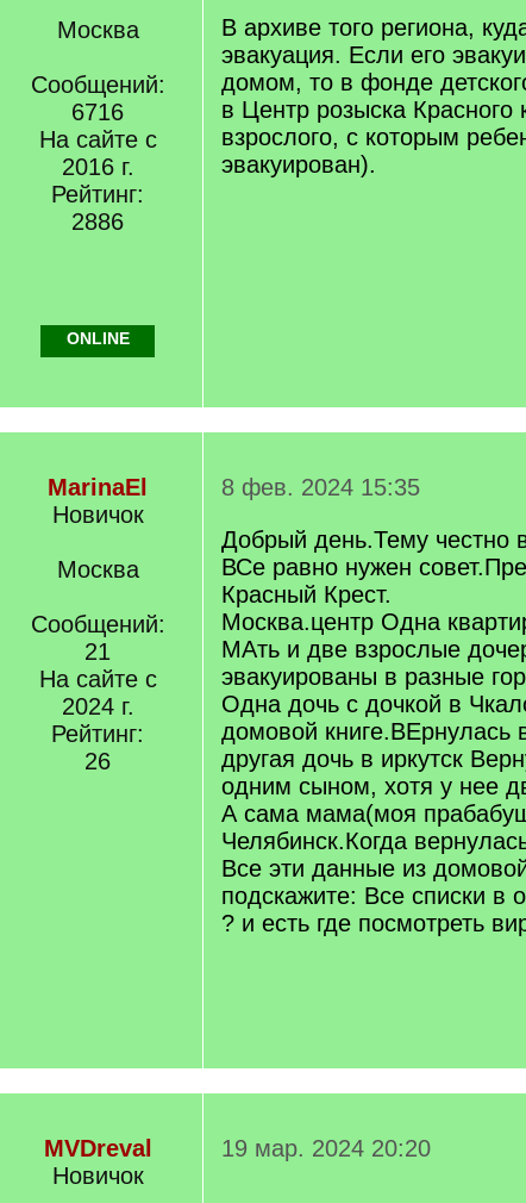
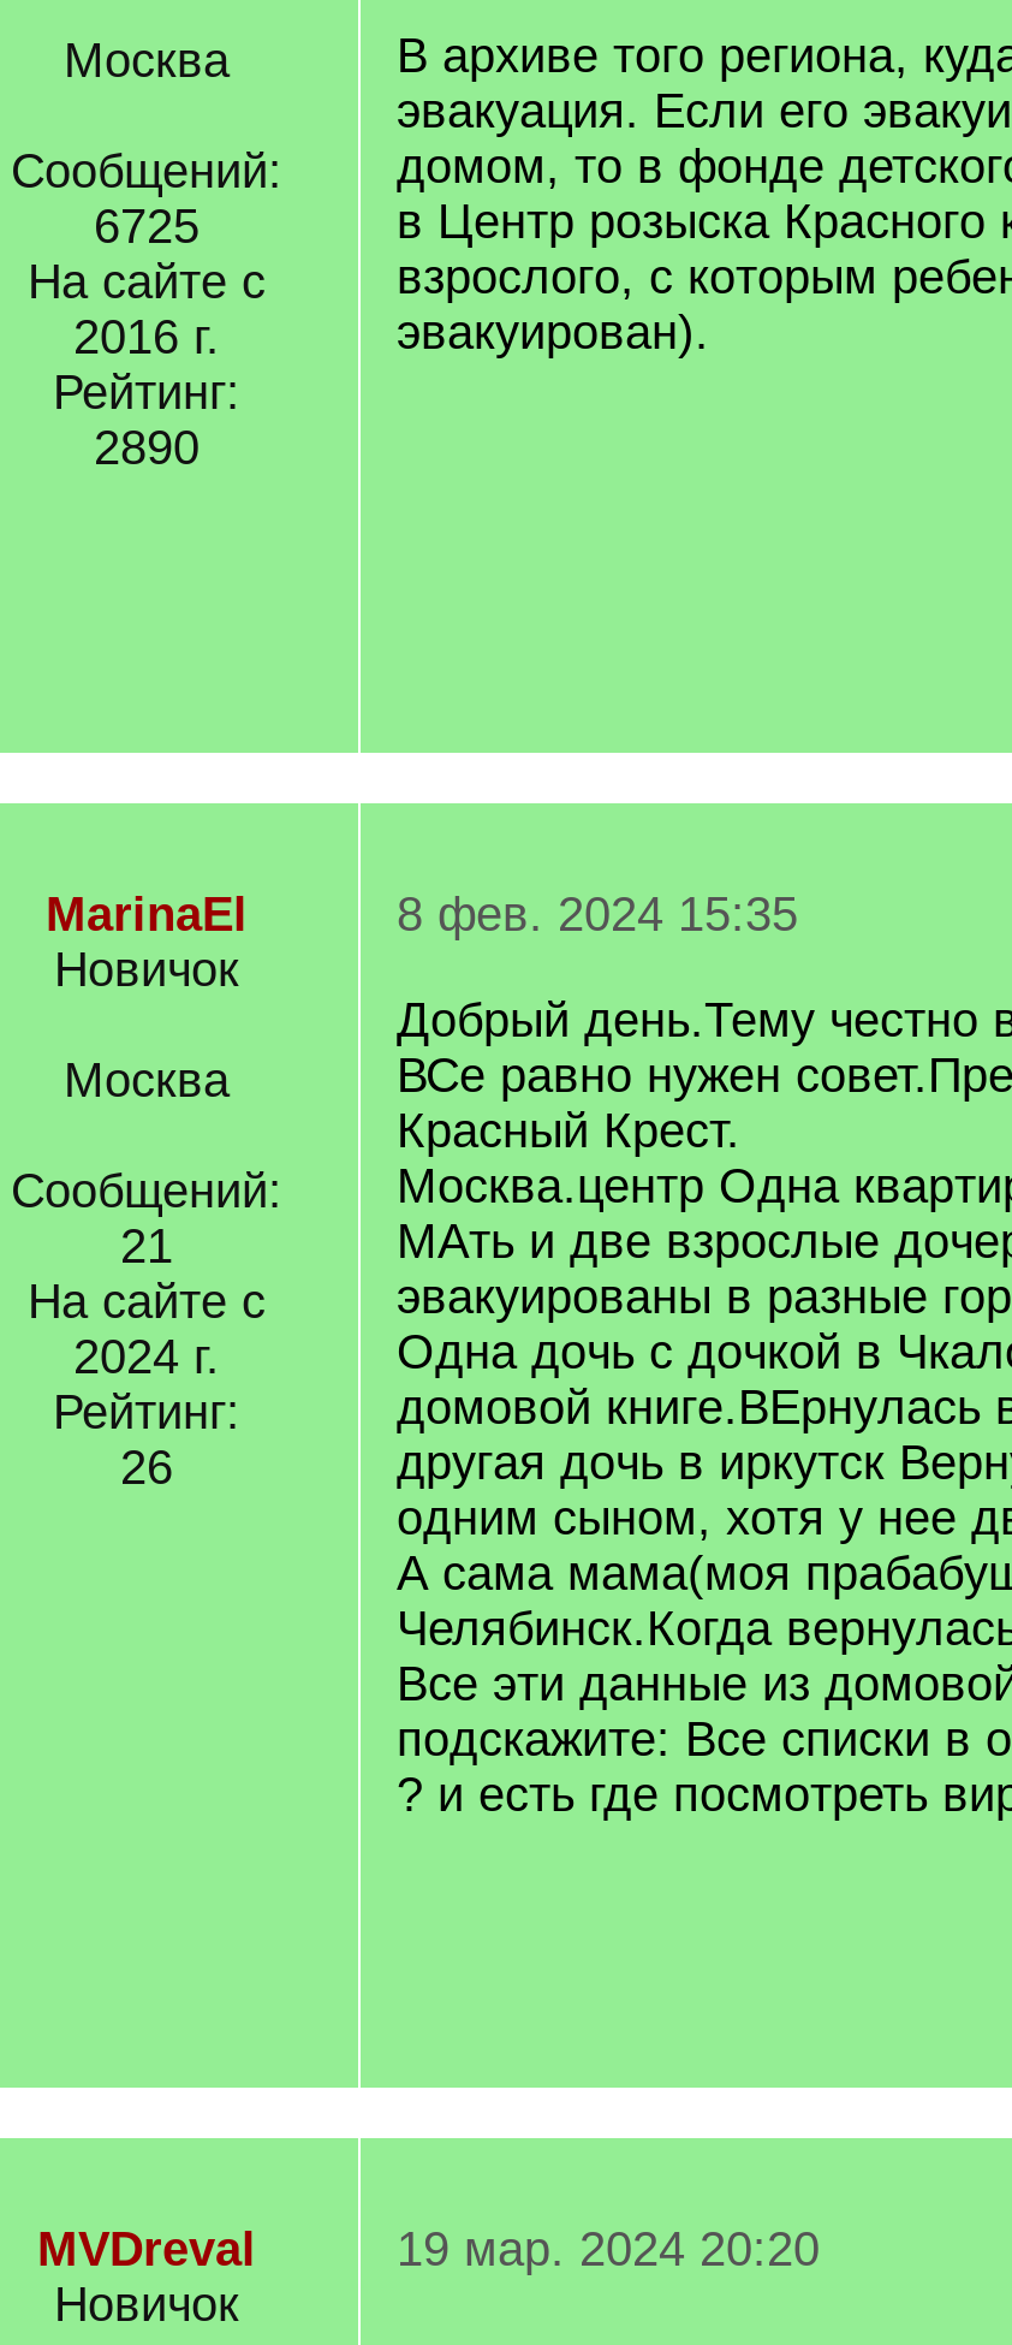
- 6716
+ 6725

- 2886
+ 2890

- ONLINE
